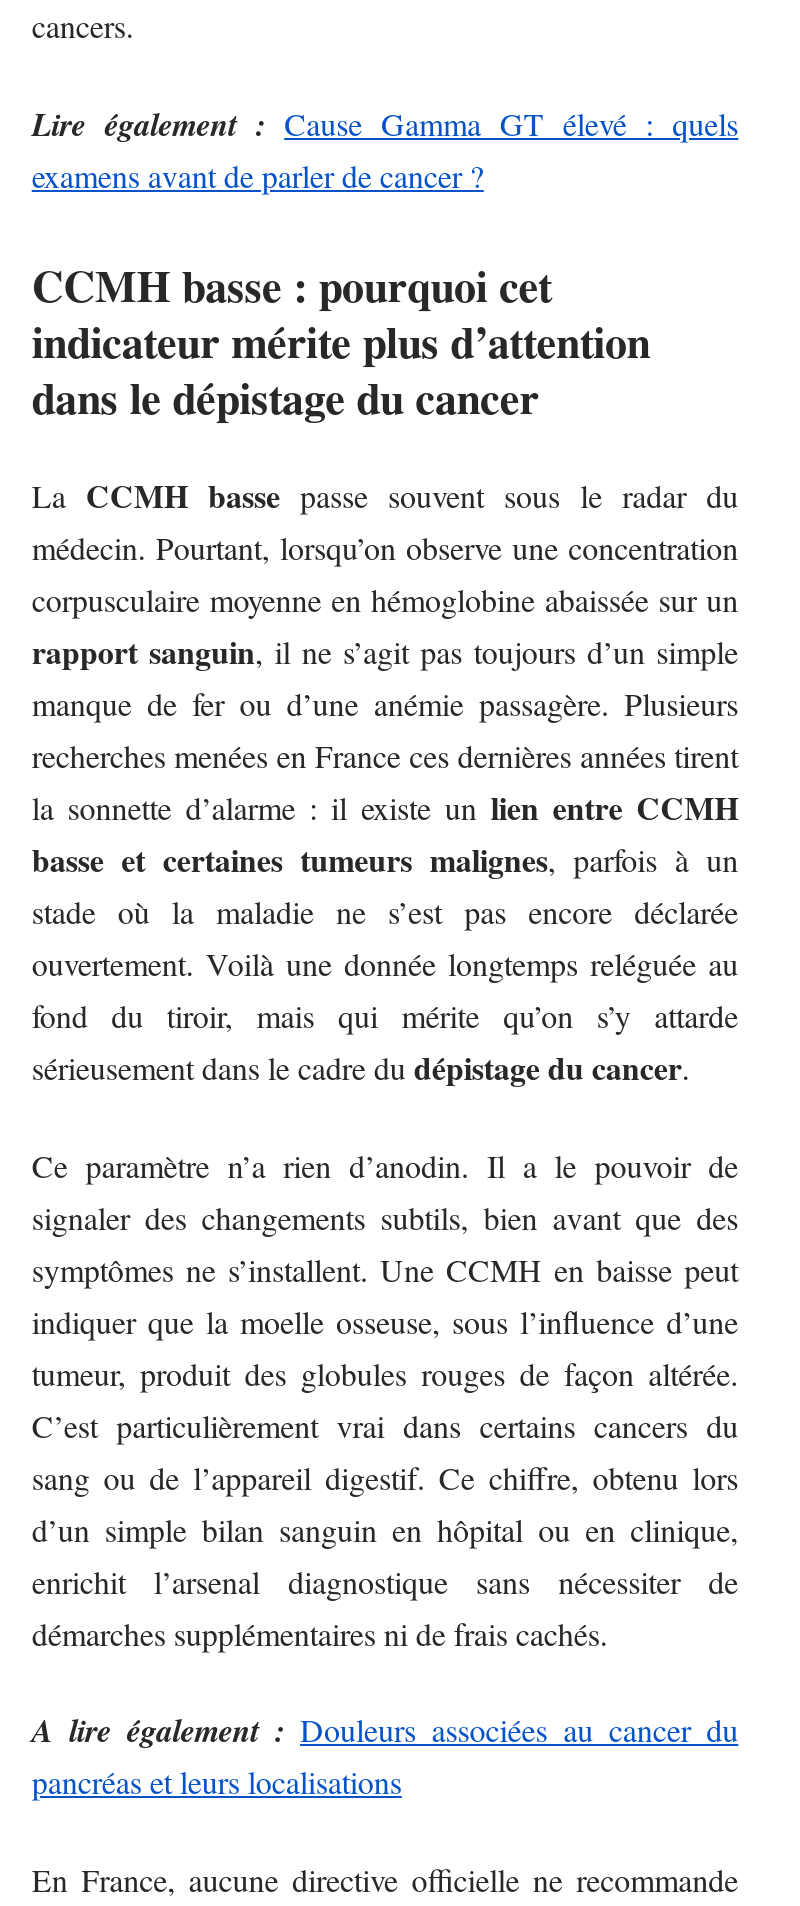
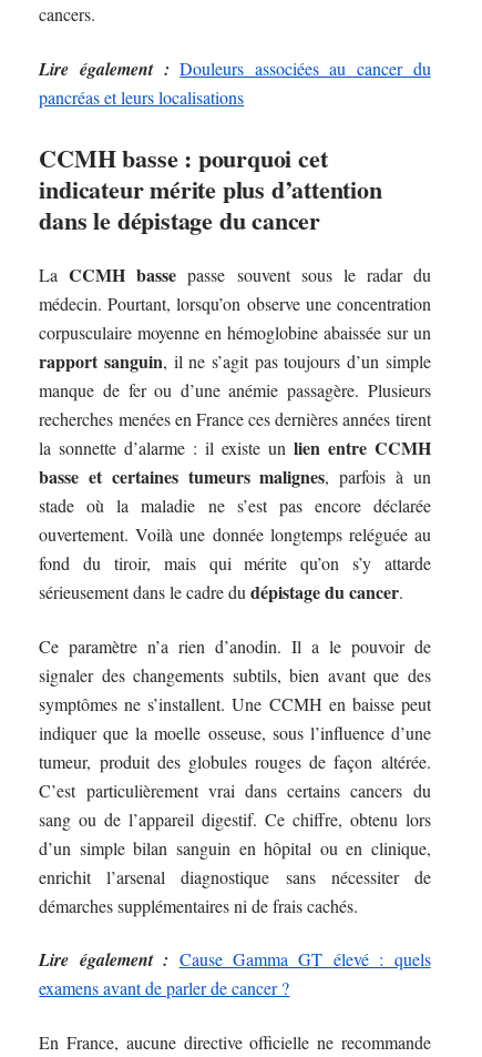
+ Lire également : Douleurs associées au cancer du

moved down: Lire également : Cause Gamma GT élevé : quels | examens avant de parler de cancer ?

- A lire également : Douleurs associées au cancer du

moved up: pancréas et leurs localisations
